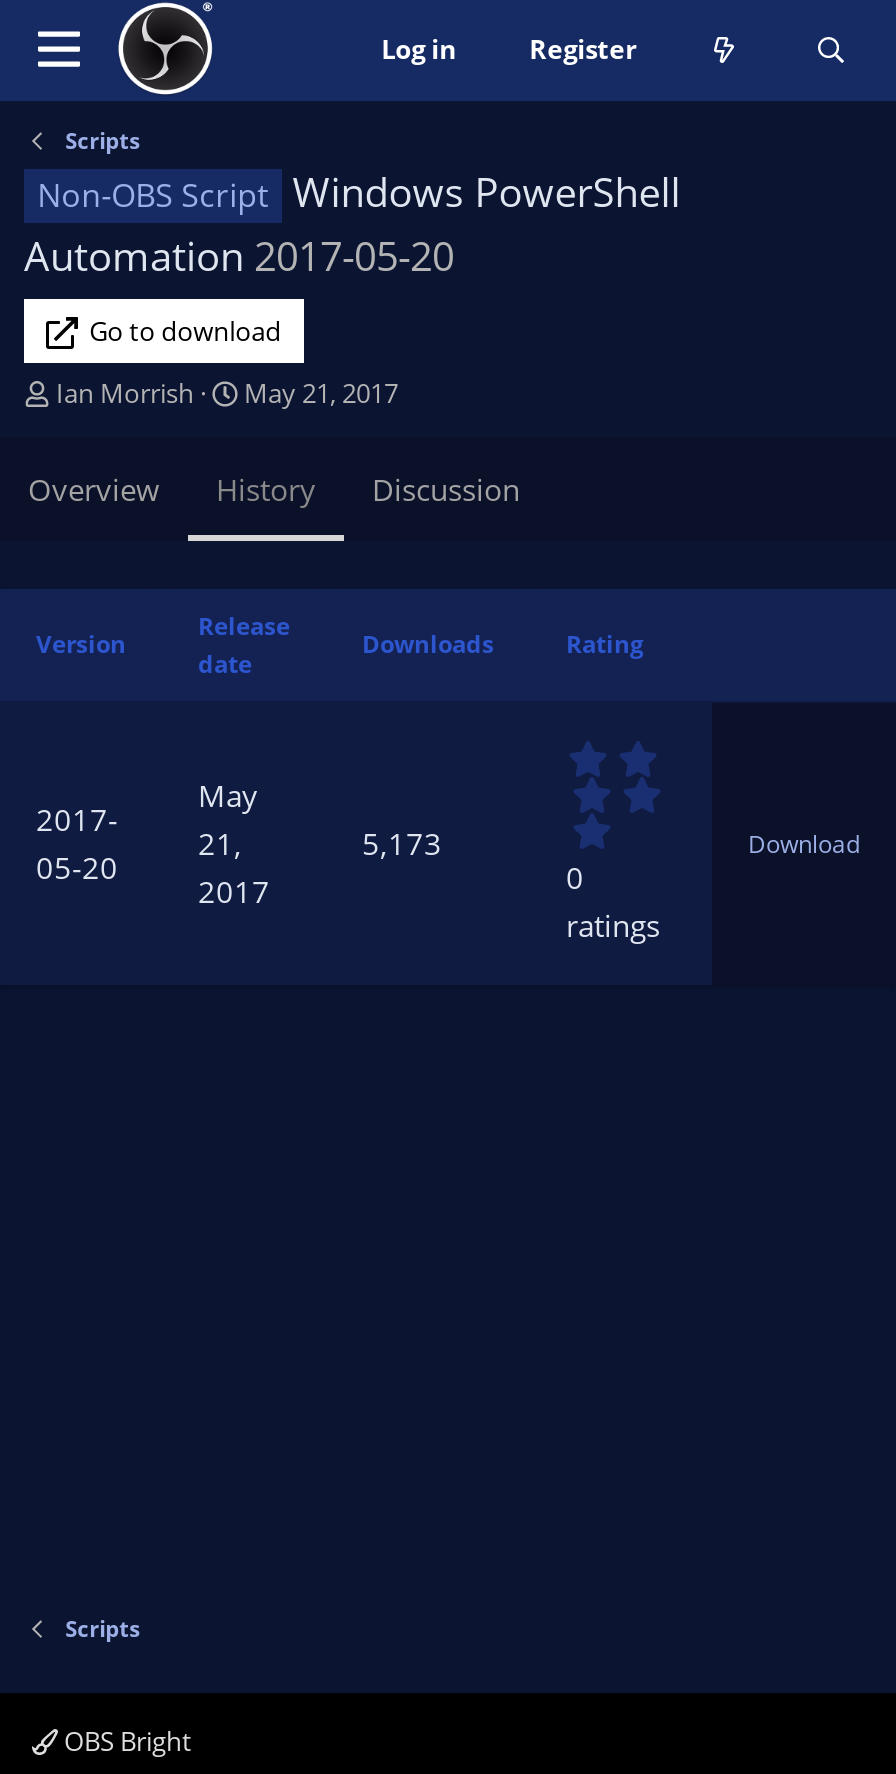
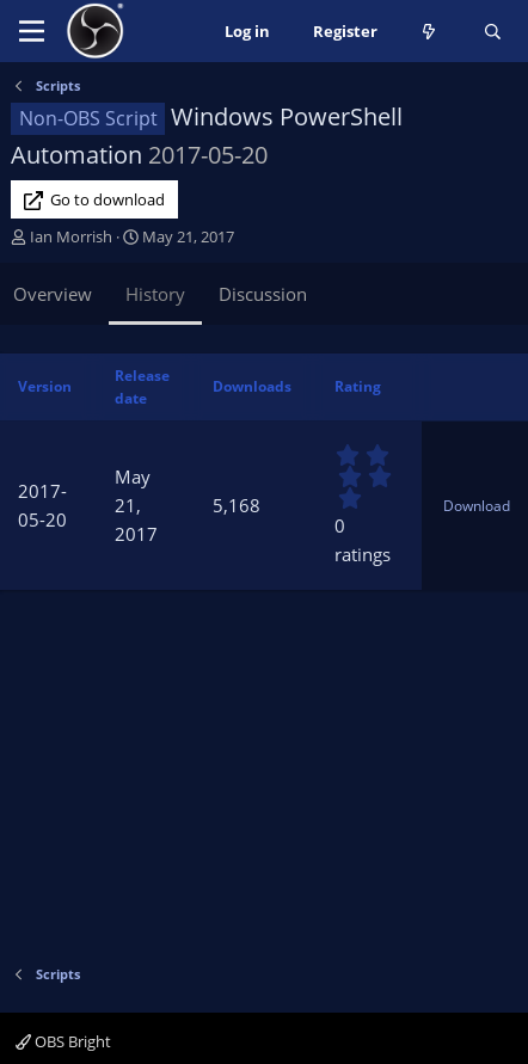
- 5,173
+ 5,168
